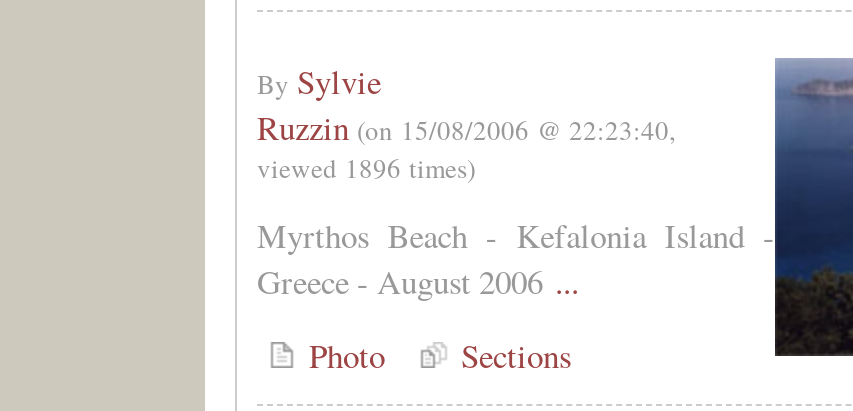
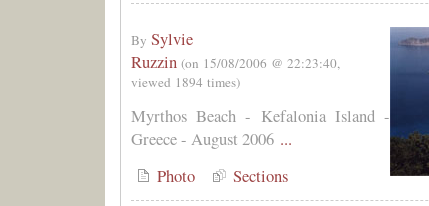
- viewed 1896 times)
+ viewed 1894 times)
